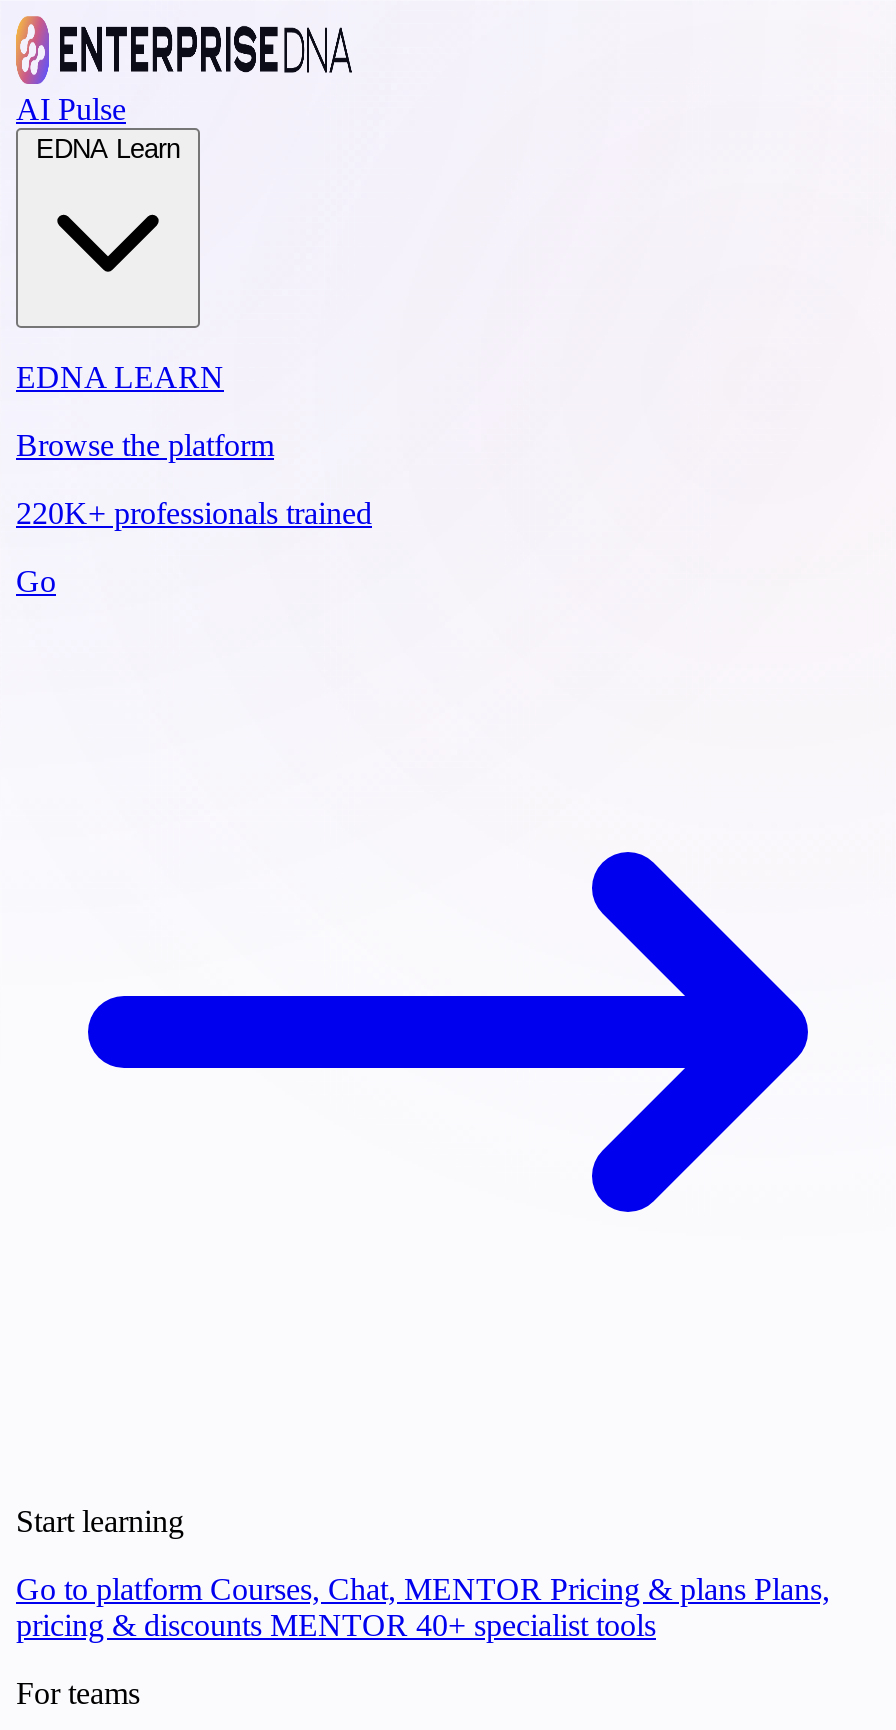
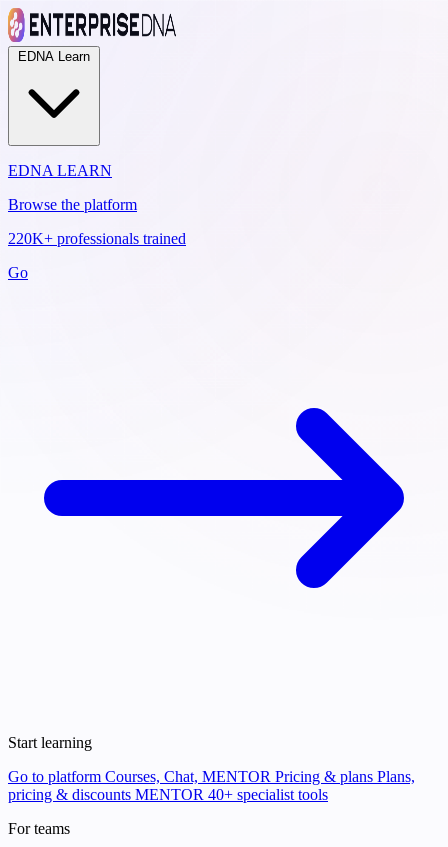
- AI Pulse
